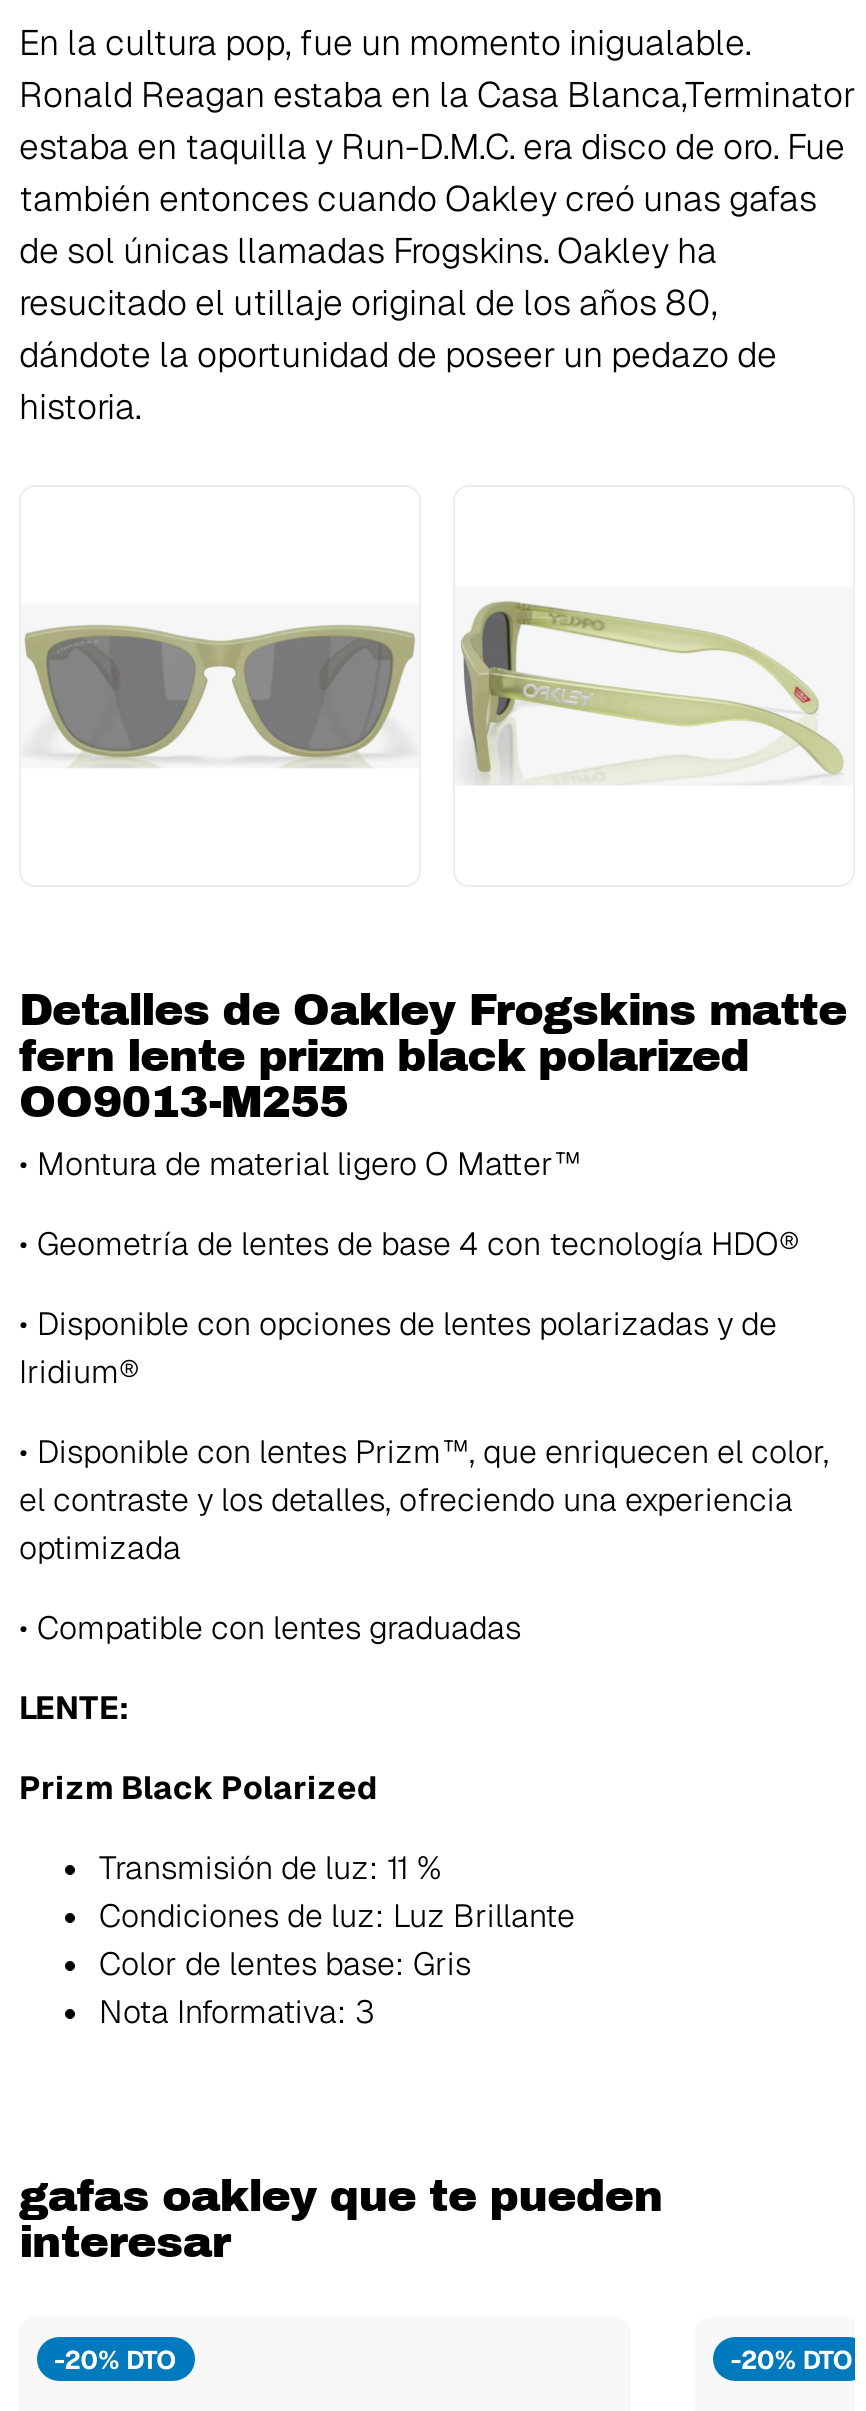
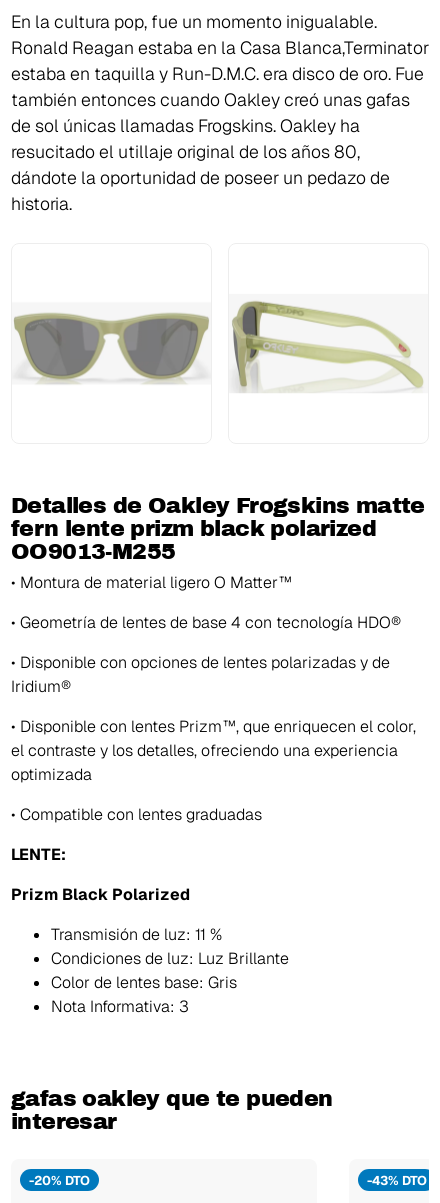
- -20% DTO
+ -43% DTO
